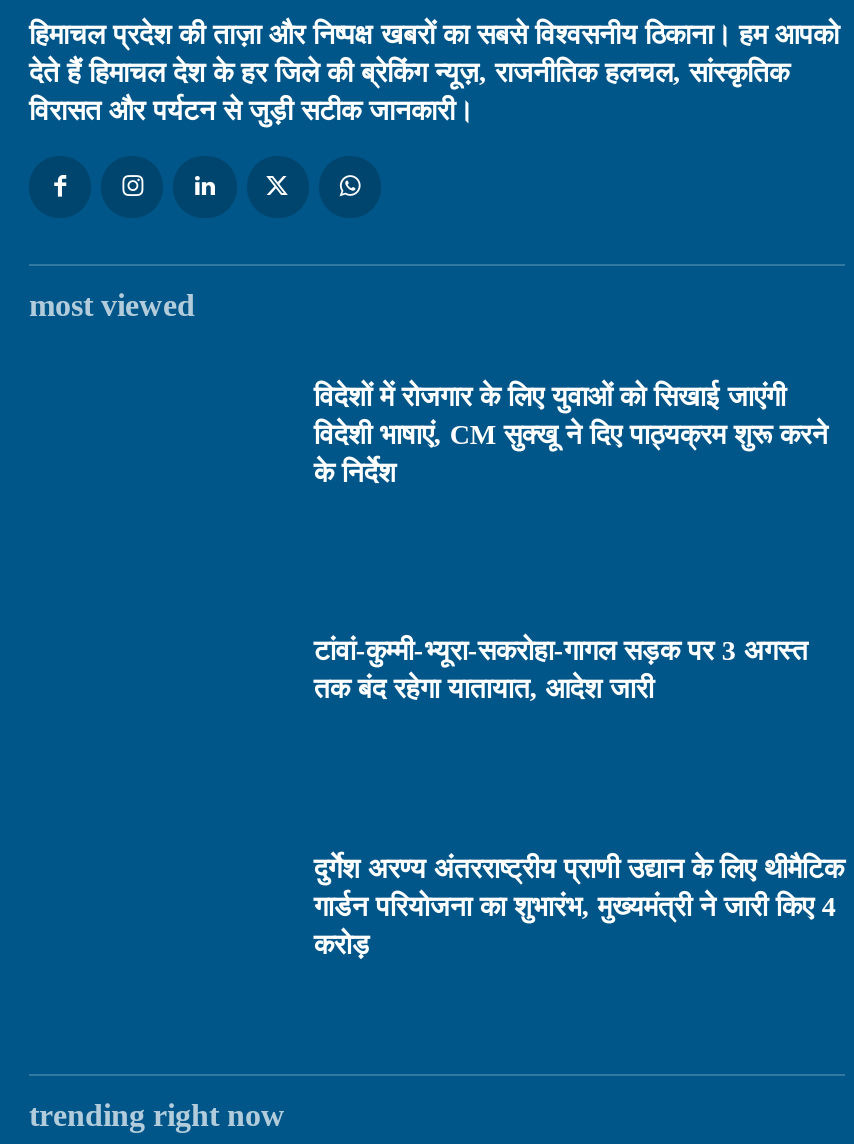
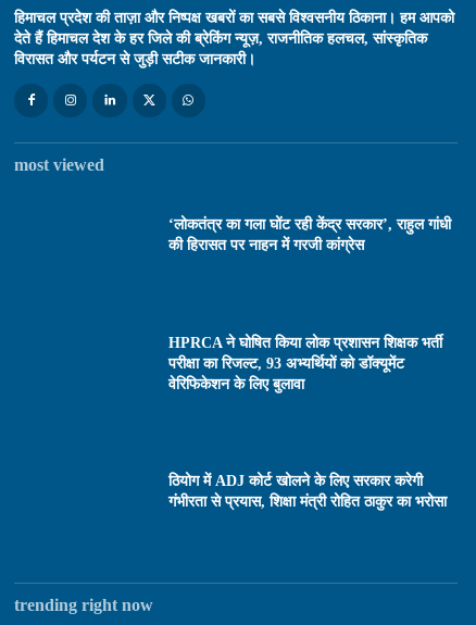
- विदेशों में रोजगार के लिए युवाओं को सिखाई जाएंगी
- विदेशी भाषाएं, CM सुक्खू ने दिए पाठ्यक्रम शुरू करने
- के निर्देश
+ ‘लोकतंत्र का गला घोंट रही केंद्र सरकार’, राहुल गांधी
+ की हिरासत पर नाहन में गरजी कांग्रेस

- टांवां-कुम्मी-भ्यूरा-सकरोहा-गागल सड़क पर 3 अगस्त
- तक बंद रहेगा यातायात, आदेश जारी
+ HPRCA ने घोषित किया लोक प्रशासन शिक्षक भर्ती
+ परीक्षा का रिजल्ट, 93 अभ्यर्थियों को डॉक्यूमेंट
+ वेरिफिकेशन के लिए बुलावा

- दुर्गेश अरण्य अंतरराष्ट्रीय प्राणी उद्यान के लिए थीमैटिक
- गार्डन परियोजना का शुभारंभ, मुख्यमंत्री ने जारी किए 4
- करोड़
+ ठियोग में ADJ कोर्ट खोलने के लिए सरकार करेगी
+ गंभीरता से प्रयास, शिक्षा मंत्री रोहित ठाकुर का भरोसा
